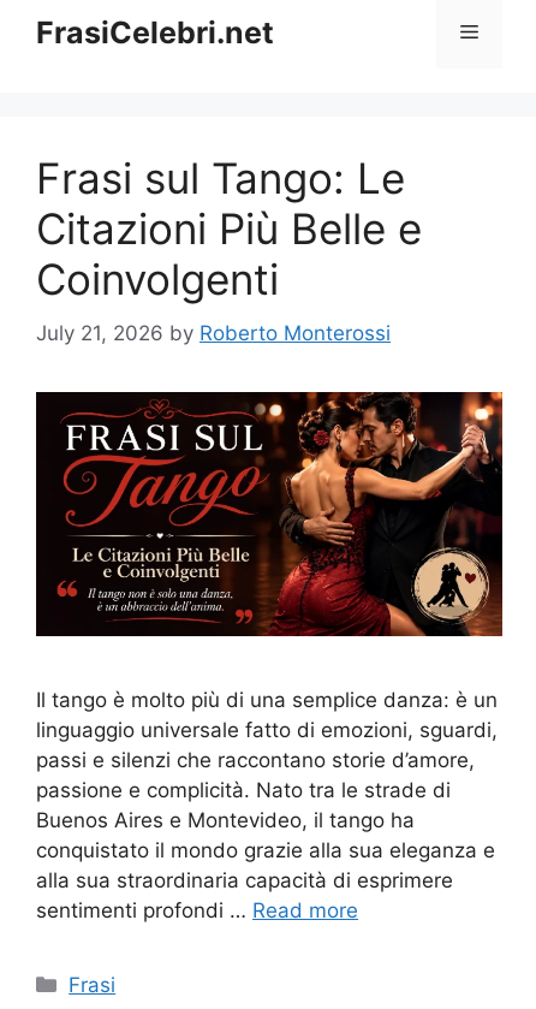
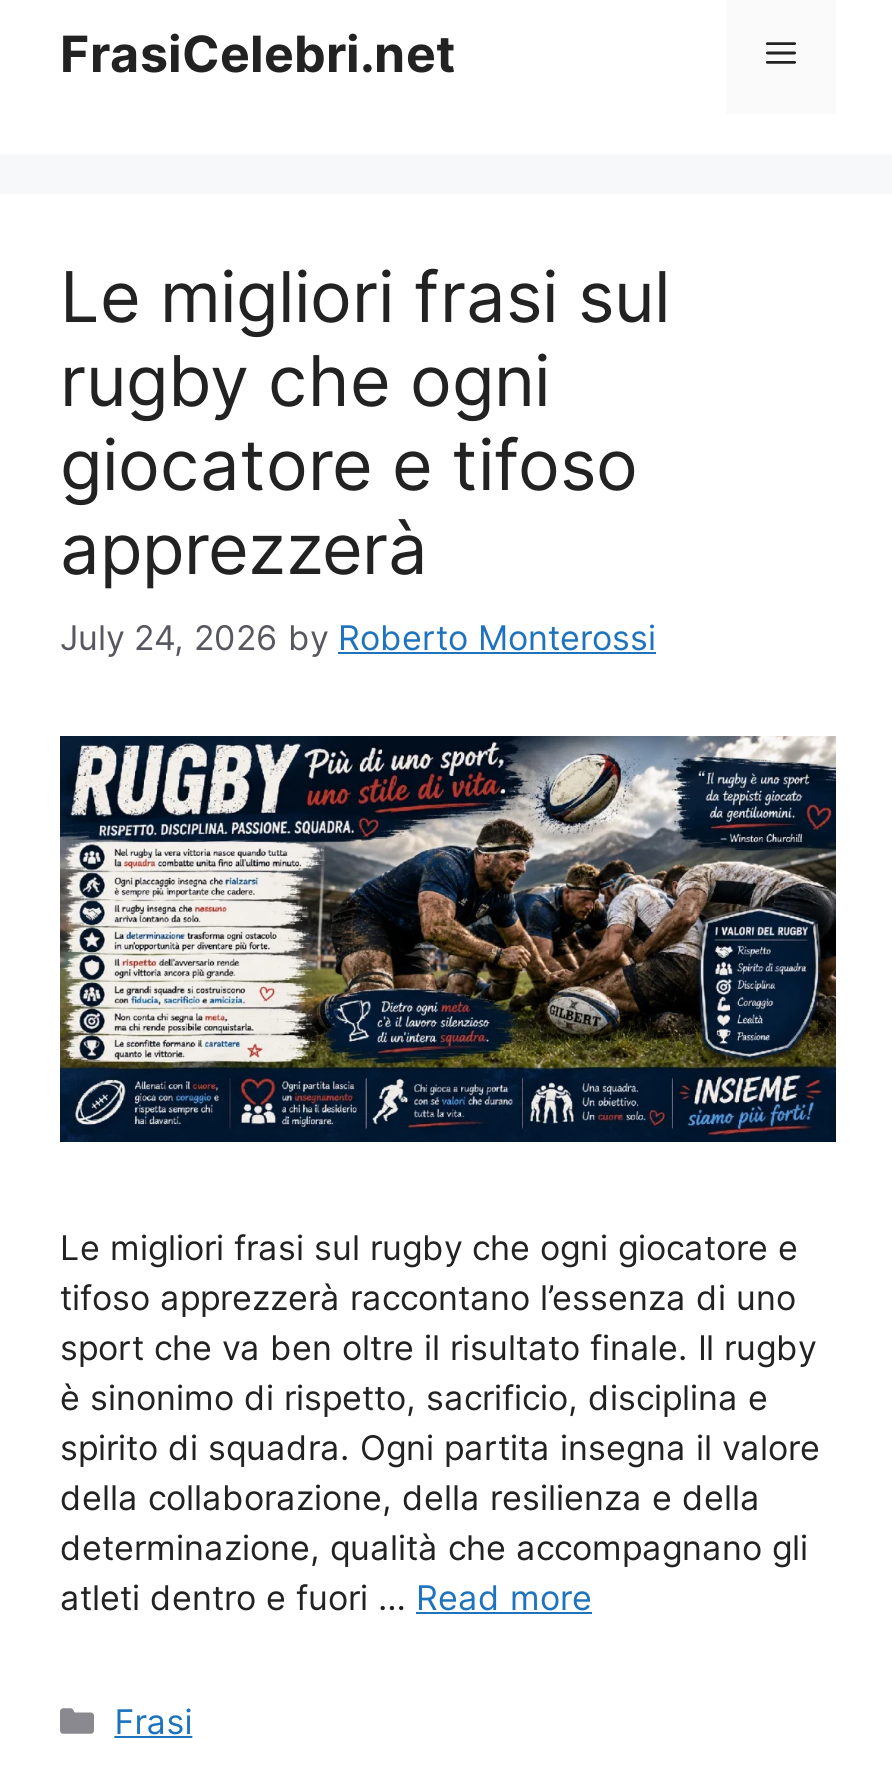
- Frasi sul Tango: Le
- Citazioni Più Belle e
- Coinvolgenti
- July 21, 2026 by Roberto Monterossi
+ Le migliori frasi sul
+ rugby che ogni
+ giocatore e tifoso
+ apprezzerà
+ July 24, 2026 by Roberto Monterossi

- [image]
+ [image]

- Il tango è molto più di una semplice danza: è un
- linguaggio universale fatto di emozioni, sguardi,
- passi e silenzi che raccontano storie d’amore,
- passione e complicità. Nato tra le strade di
- Buenos Aires e Montevideo, il tango ha
- conquistato il mondo grazie alla sua eleganza e
- alla sua straordinaria capacità di esprimere
- sentimenti profondi … Read more
+ Le migliori frasi sul rugby che ogni giocatore e
+ tifoso apprezzerà raccontano l’essenza di uno
+ sport che va ben oltre il risultato finale. Il rugby
+ è sinonimo di rispetto, sacrificio, disciplina e
+ spirito di squadra. Ogni partita insegna il valore
+ della collaborazione, della resilienza e della
+ determinazione, qualità che accompagnano gli
+ atleti dentro e fuori … Read more
